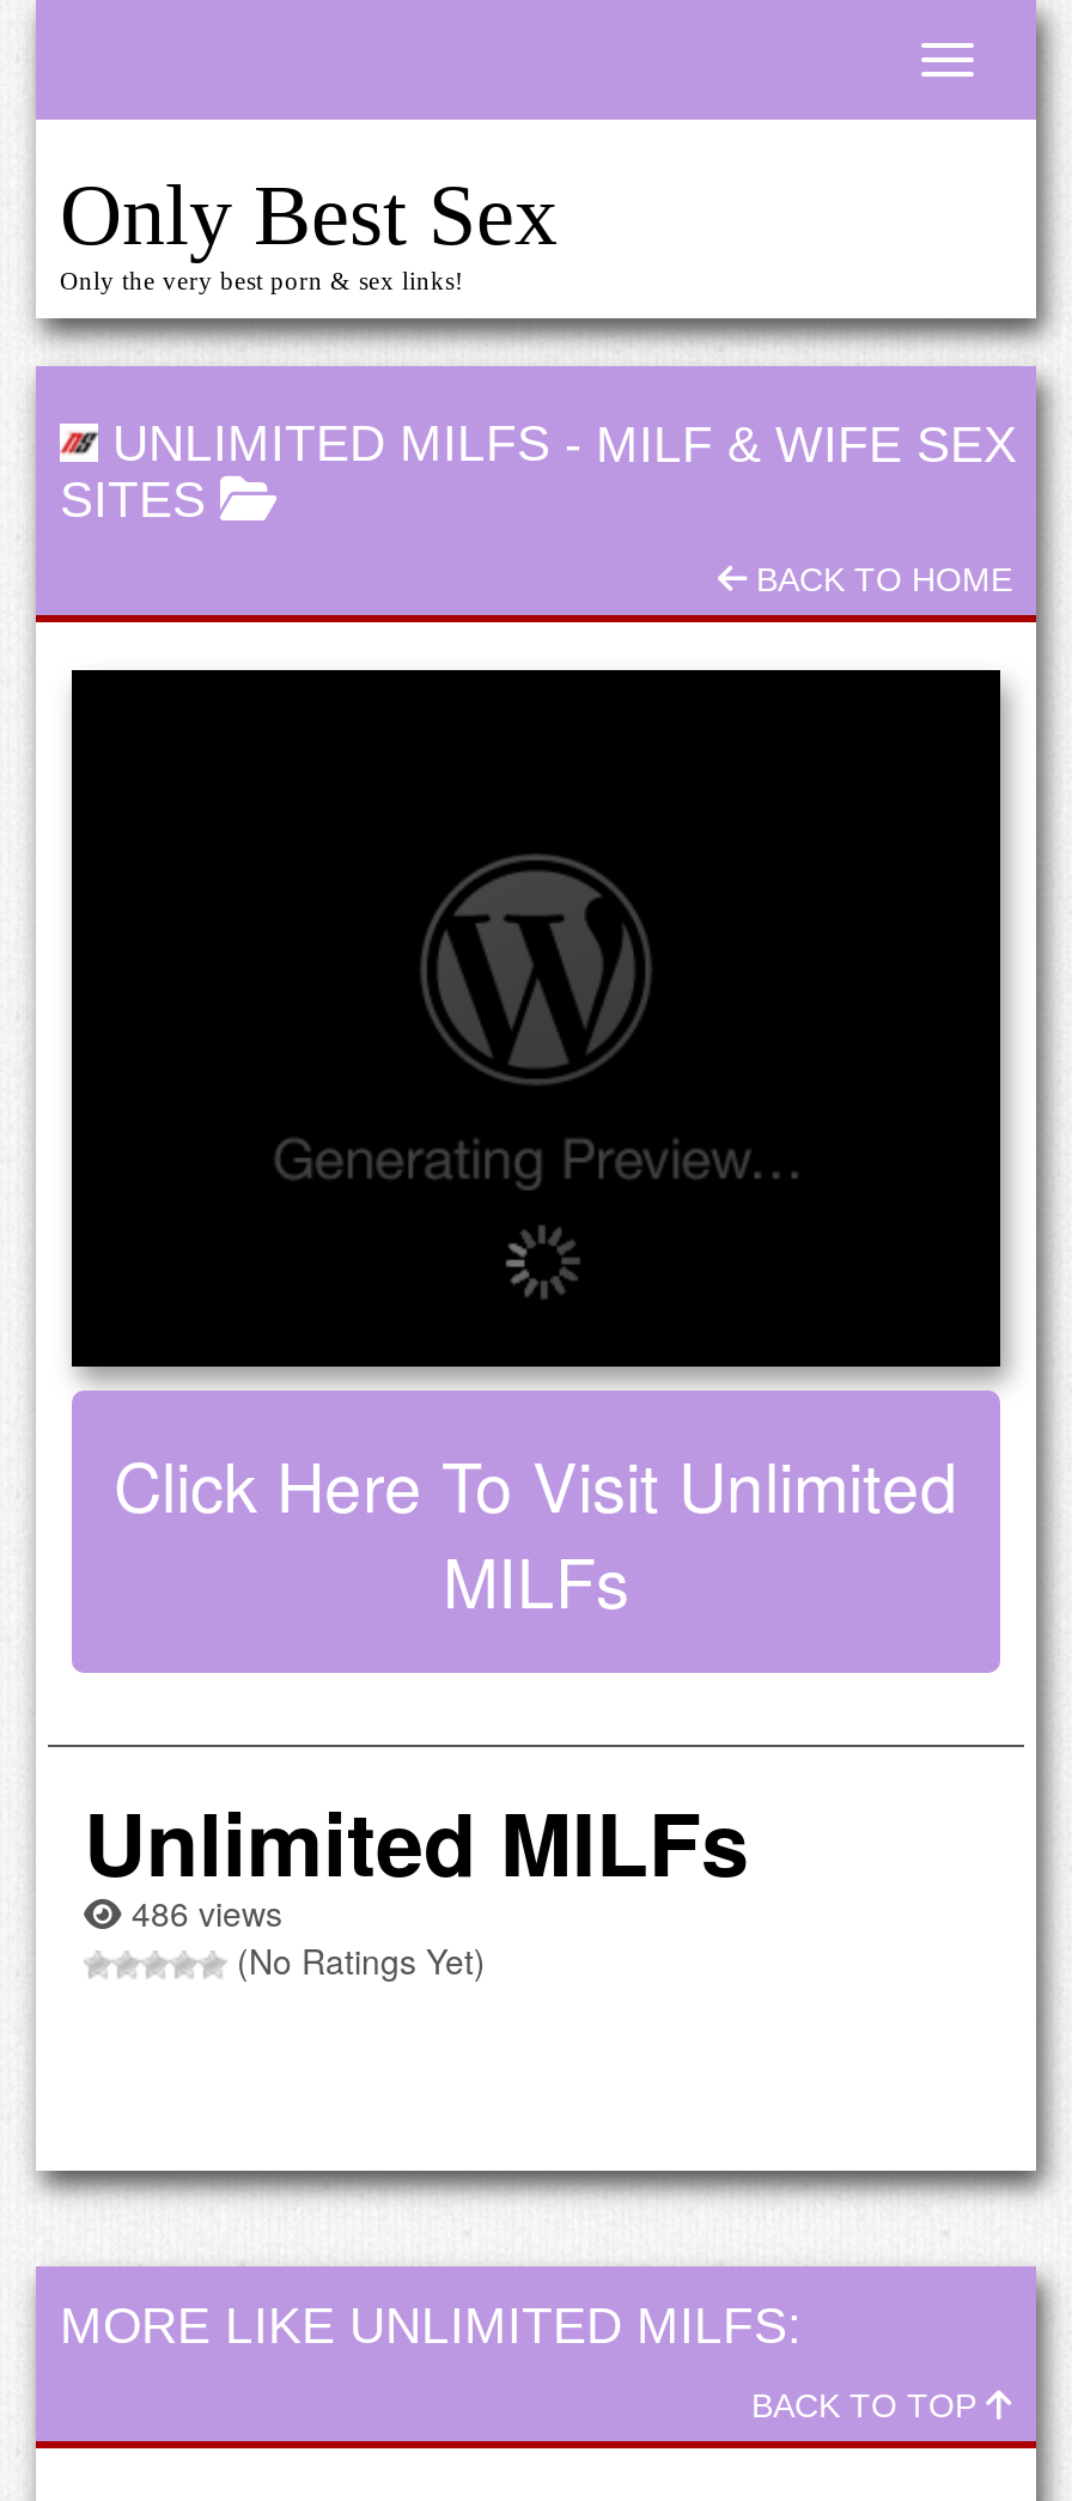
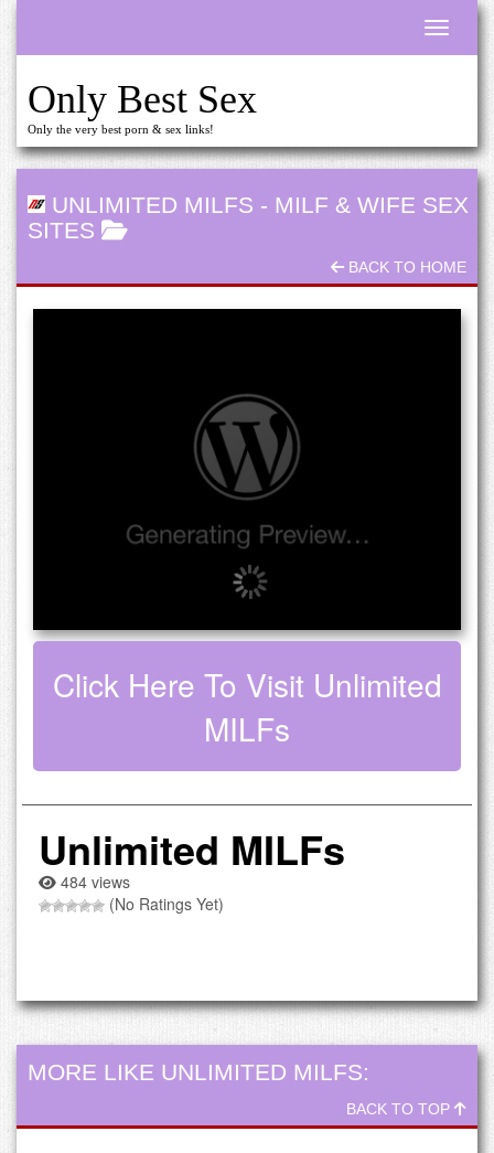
- 486 views
+ 484 views
